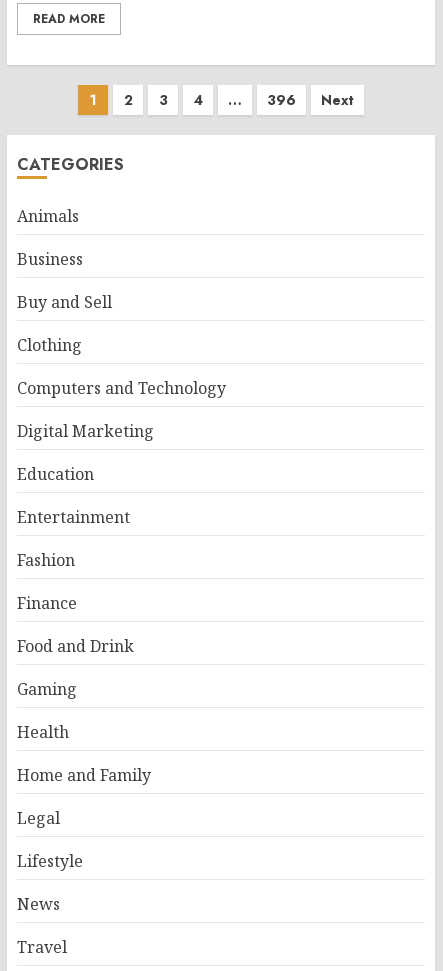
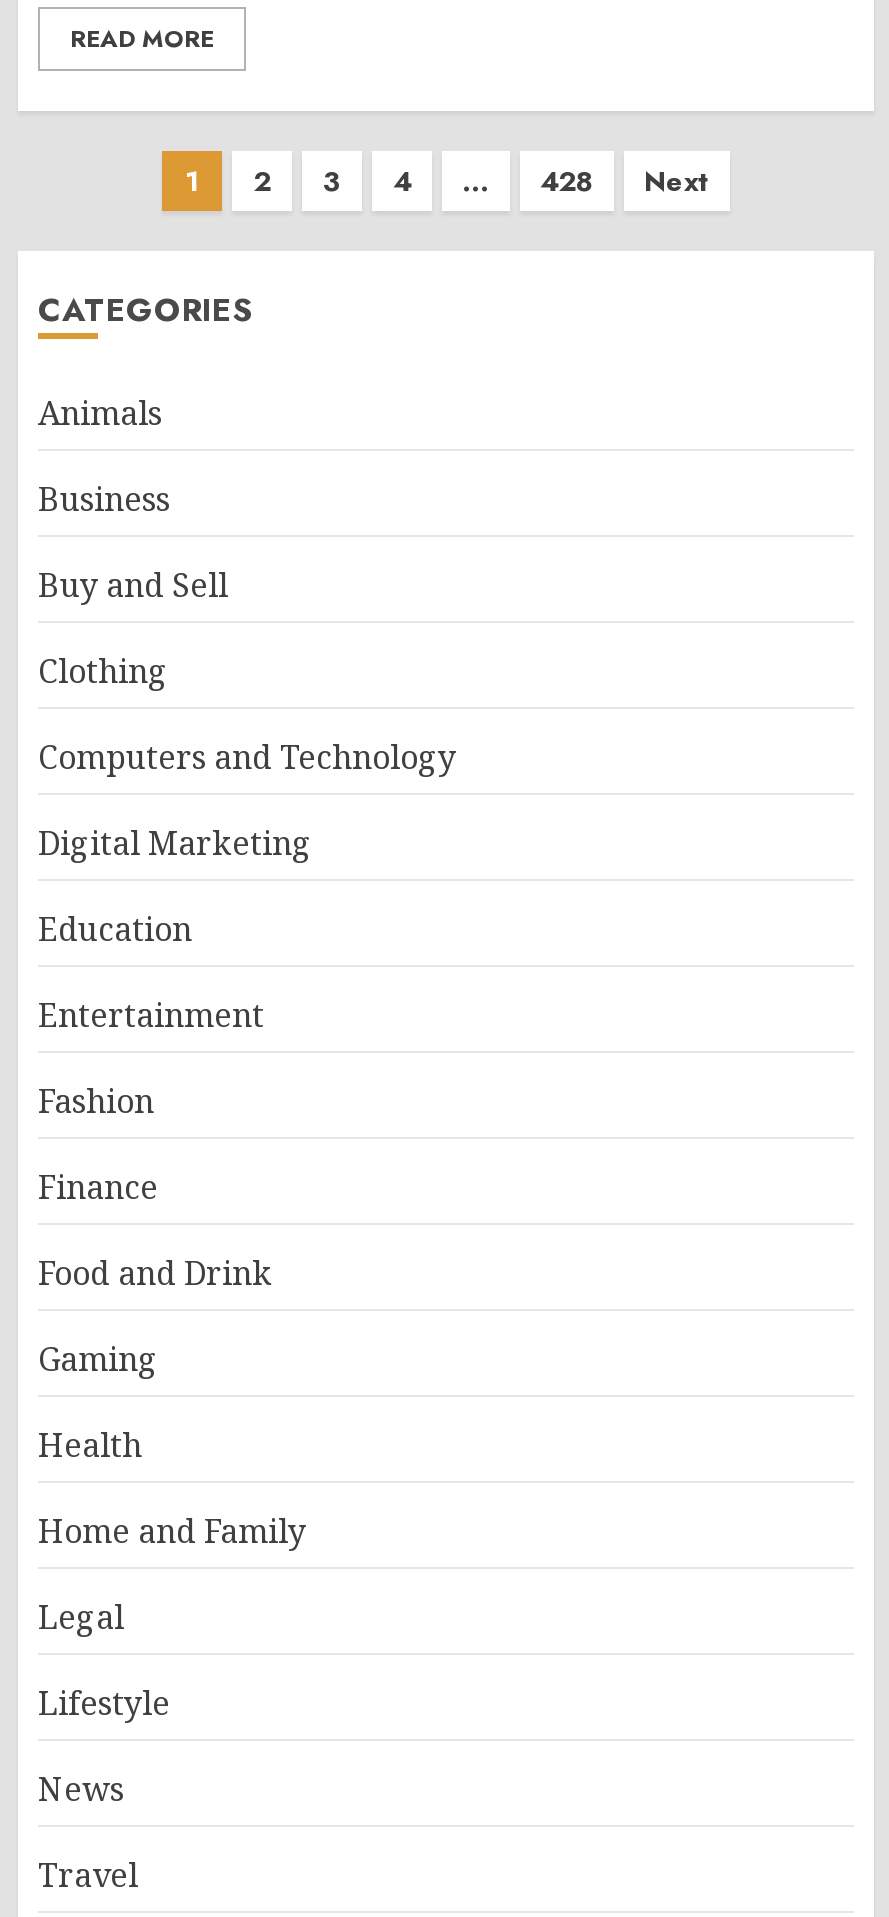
- 396
+ 428
